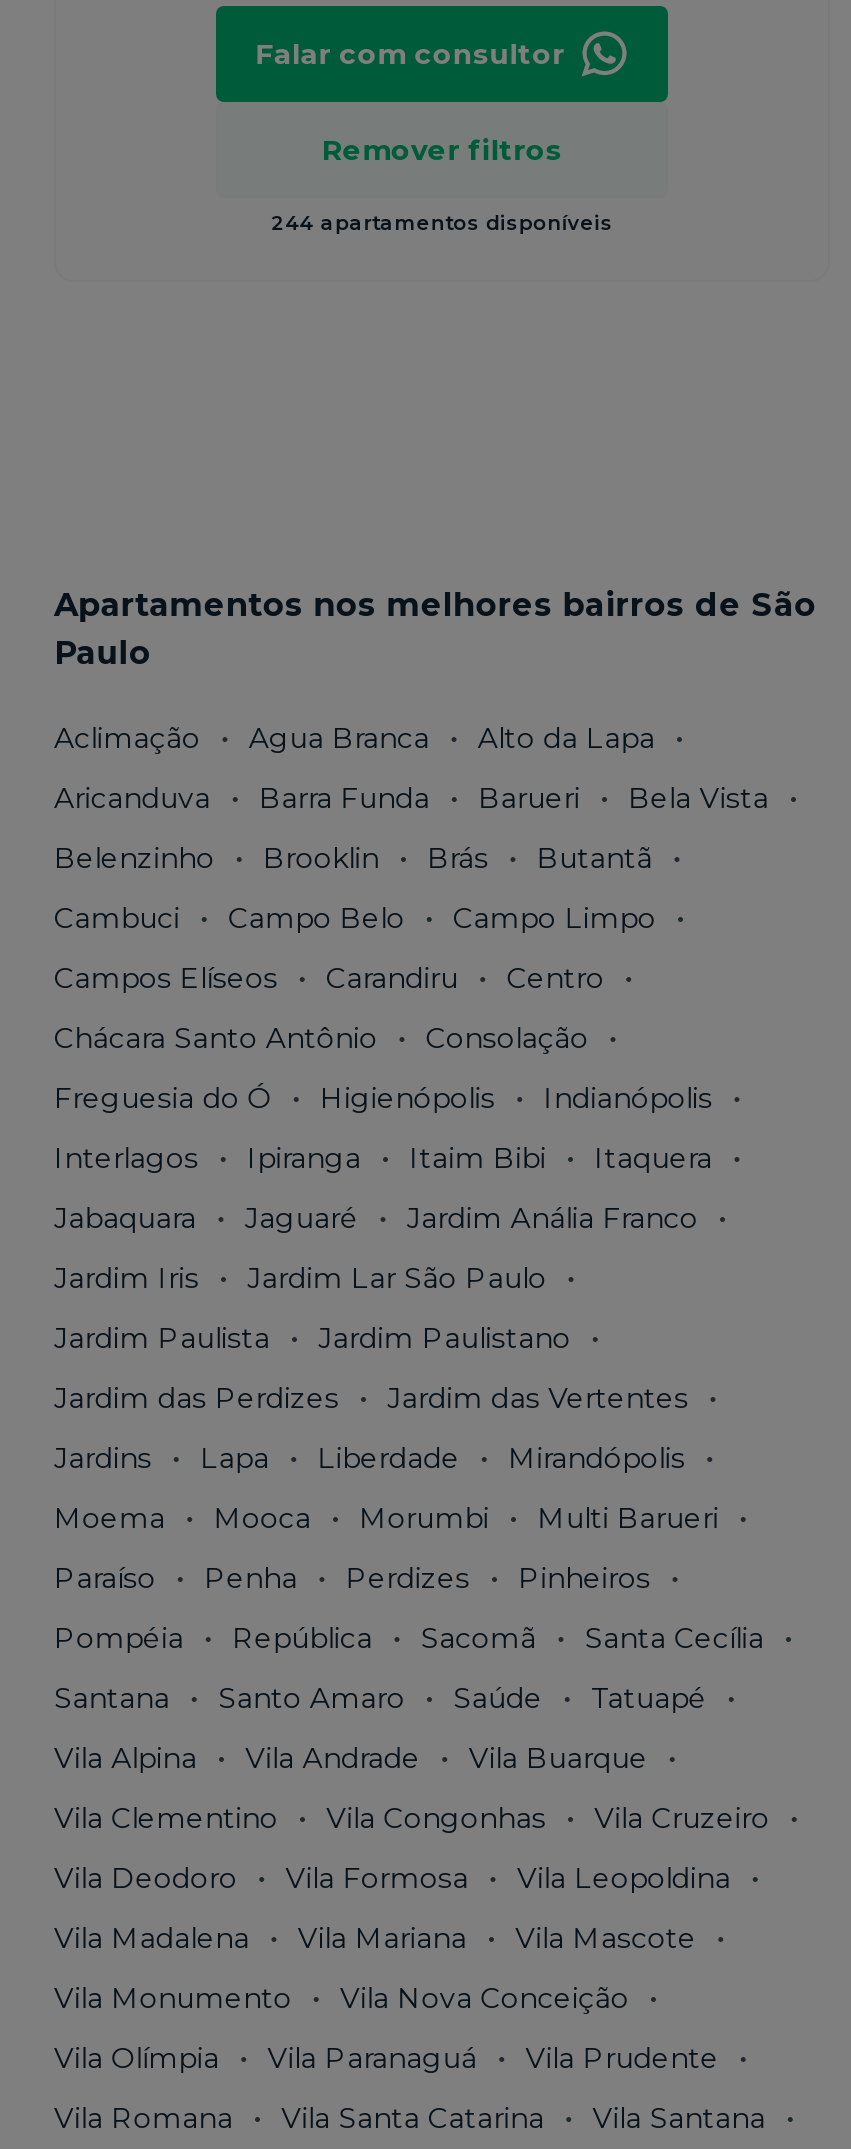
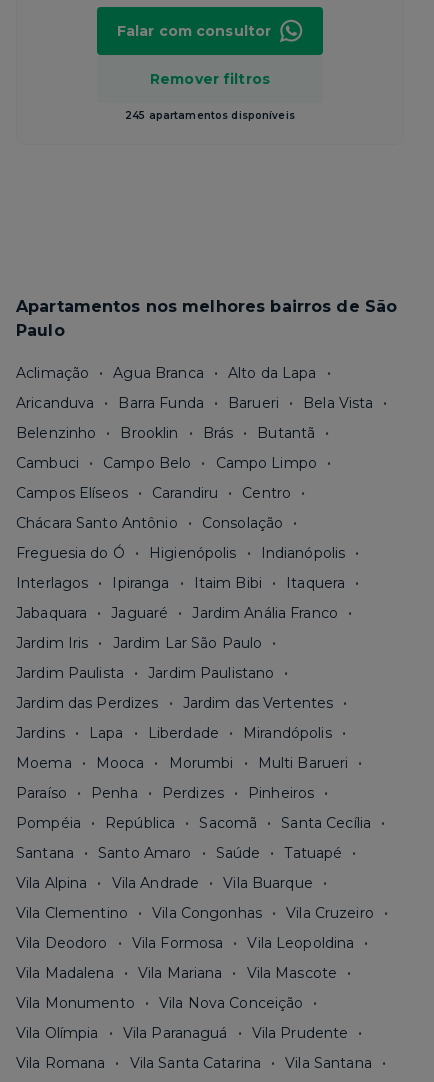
- 244 apartamentos disponíveis
+ 245 apartamentos disponíveis
